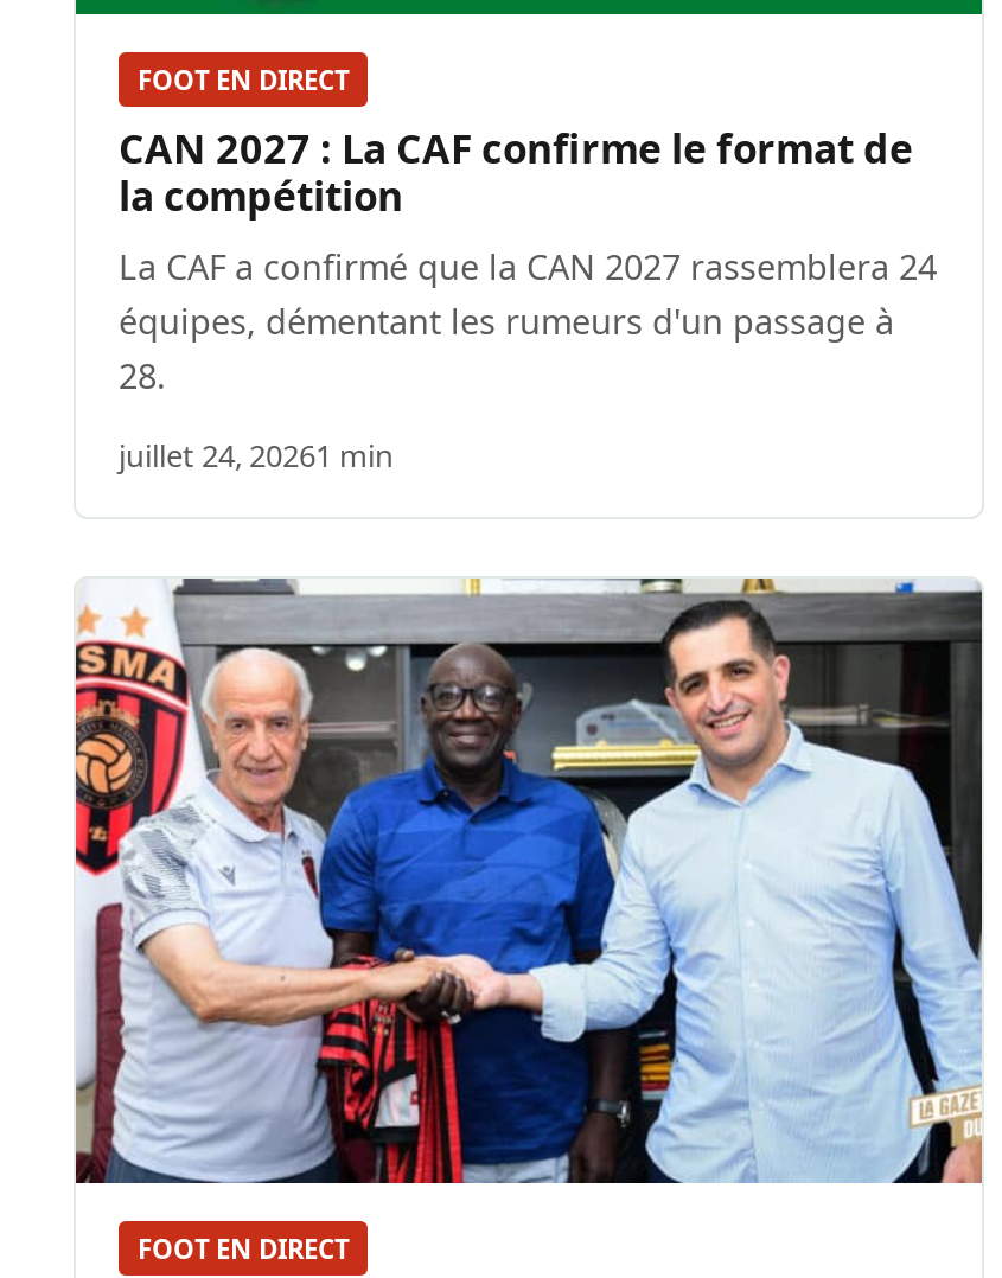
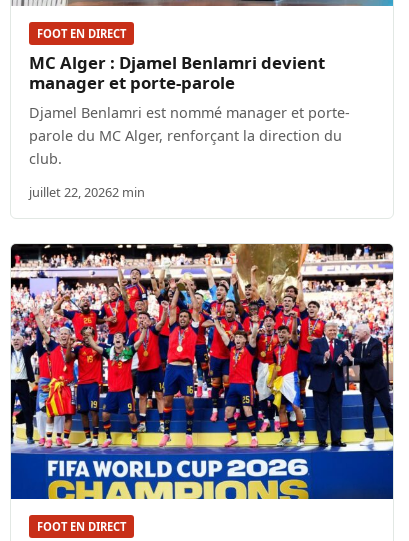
- CAN 2027 : La CAF confirme le format de
- la compétition
- La CAF a confirmé que la CAN 2027 rassemblera 24
- équipes, démentant les rumeurs d'un passage à
- 28.
+ MC Alger : Djamel Benlamri devient
+ manager et porte-parole
+ Djamel Benlamri est nommé manager et porte-
+ parole du MC Alger, renforçant la direction du
+ club.

- juillet 24, 20261 min
+ juillet 22, 20262 min

- [image]
+ [image]
